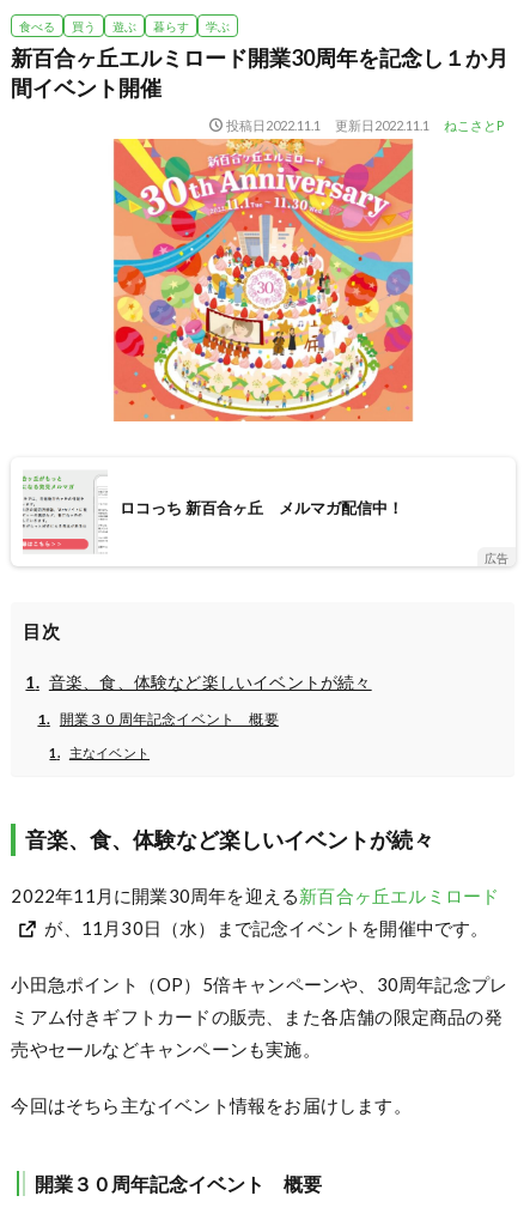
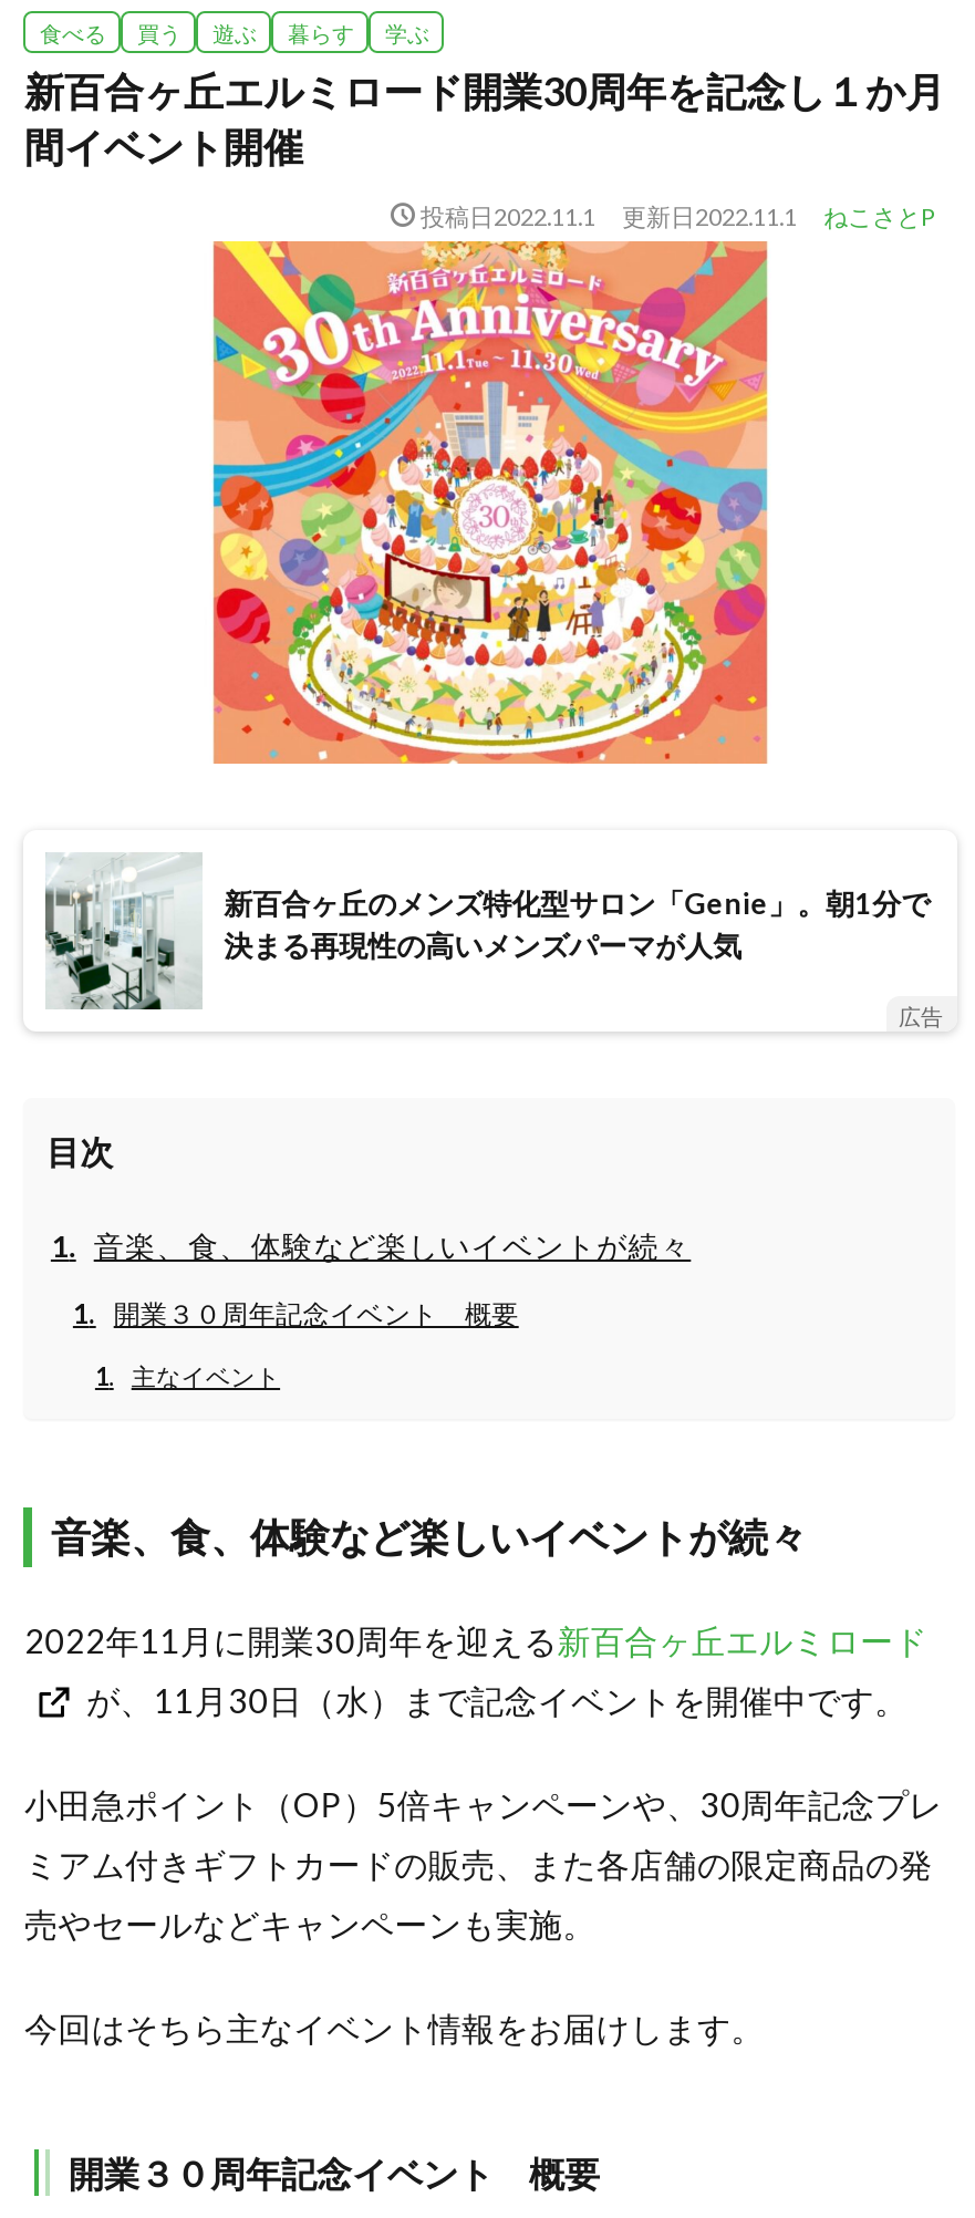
- [image]
- ロコっち 新百合ヶ丘 メルマガ配信中！
+ [image]
+ 新百合ヶ丘のメンズ特化型サロン「Genie」。朝1分で
+ 決まる再現性の高いメンズパーマが人気
